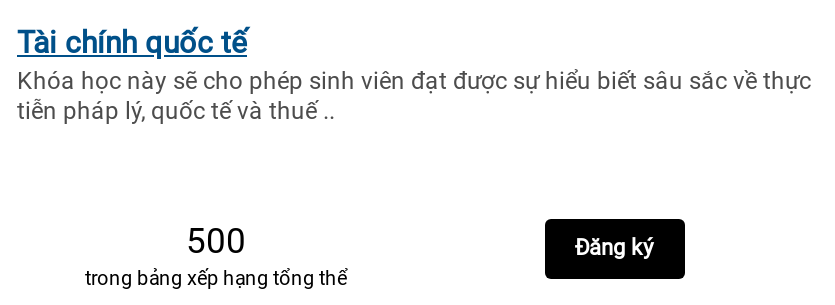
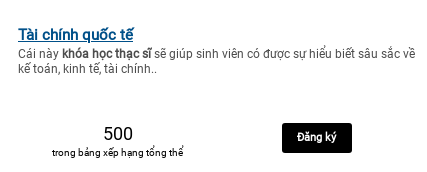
- Khóa học này sẽ cho phép sinh viên đạt được sự hiểu biết sâu sắc về thực
- tiễn pháp lý, quốc tế và thuế ..
+ Cái này khóa học thạc sĩ sẽ giúp sinh viên có được sự hiểu biết sâu sắc về
+ kế toán, kinh tế, tài chính..
